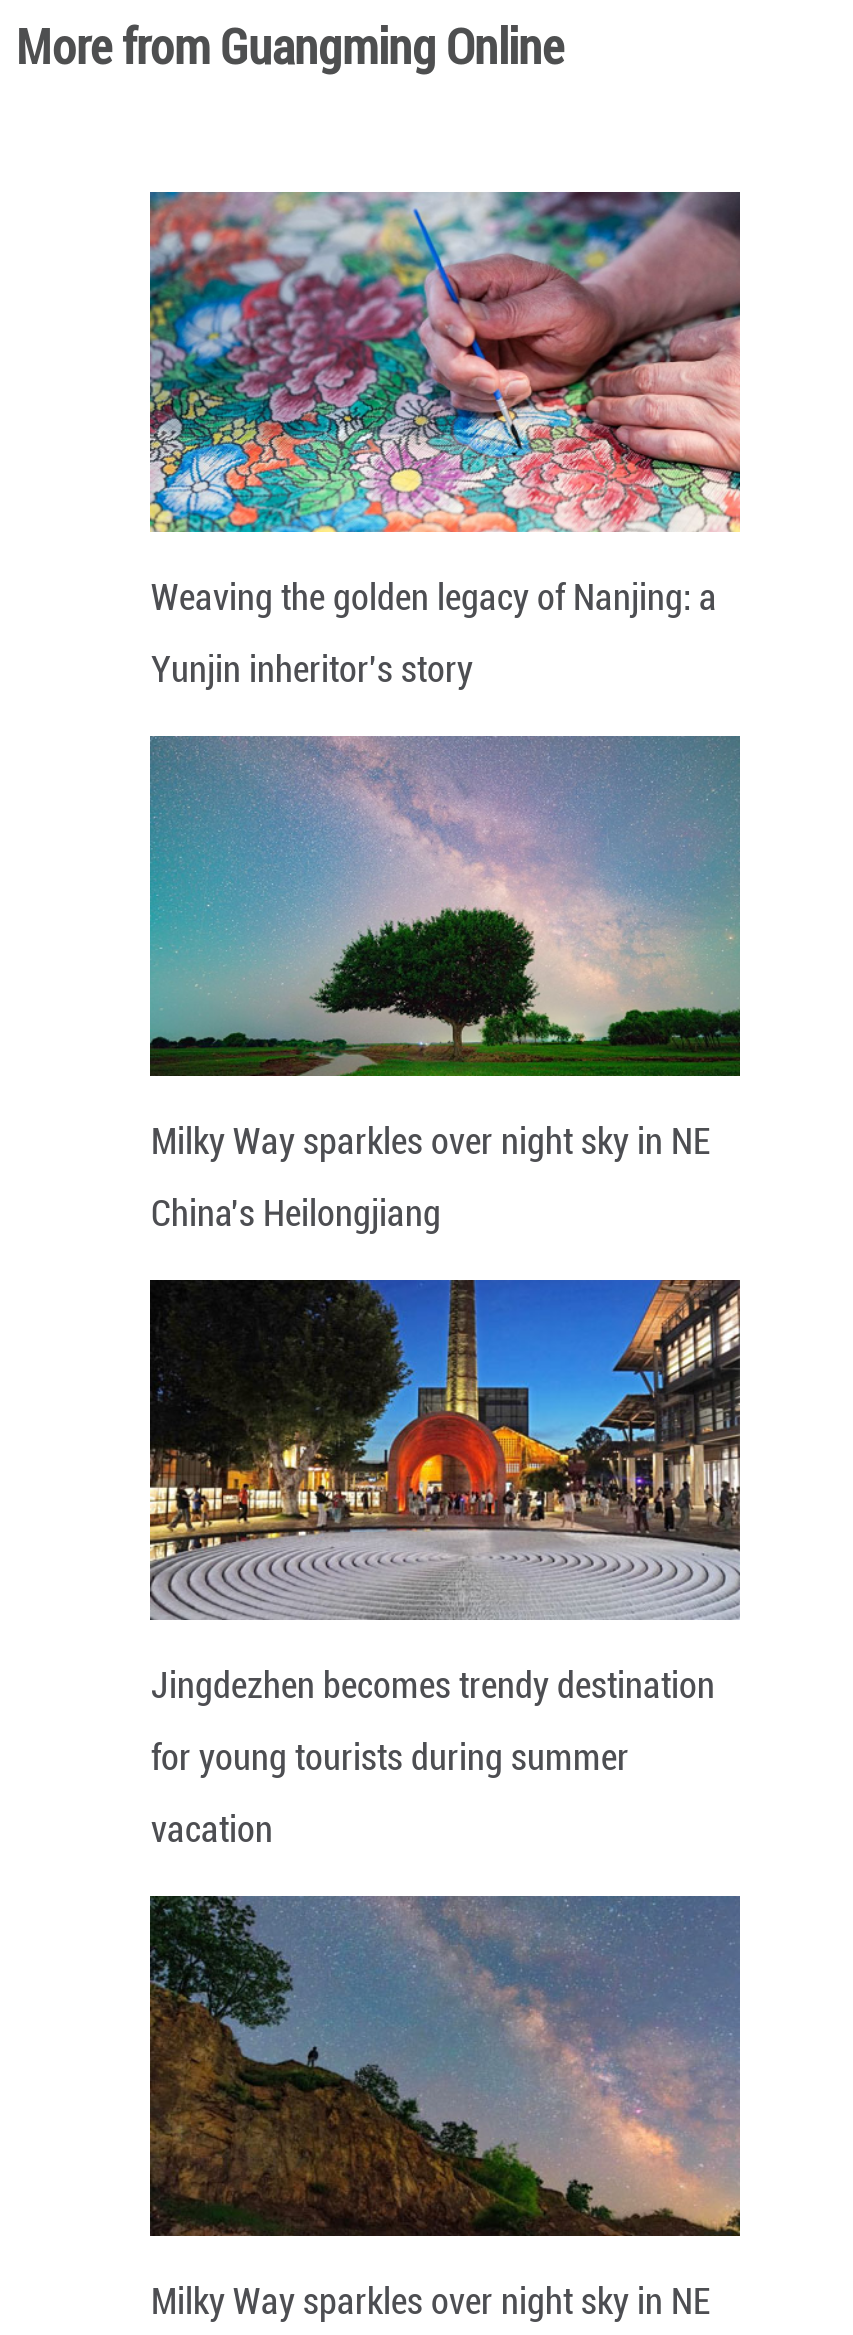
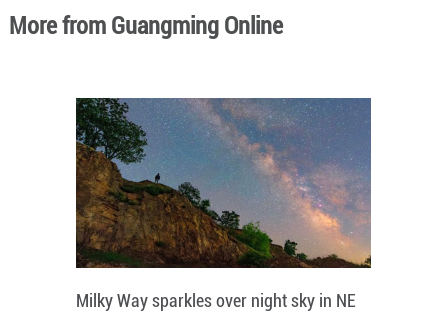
- [image]
- Weaving the golden legacy of Nanjing: a
- Yunjin inheritor's story

- [image]
- Milky Way sparkles over night sky in NE
- China's Heilongjiang

- [image]
- Jingdezhen becomes trendy destination
- for young tourists during summer
- vacation
